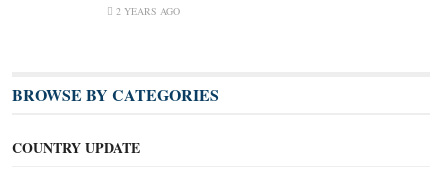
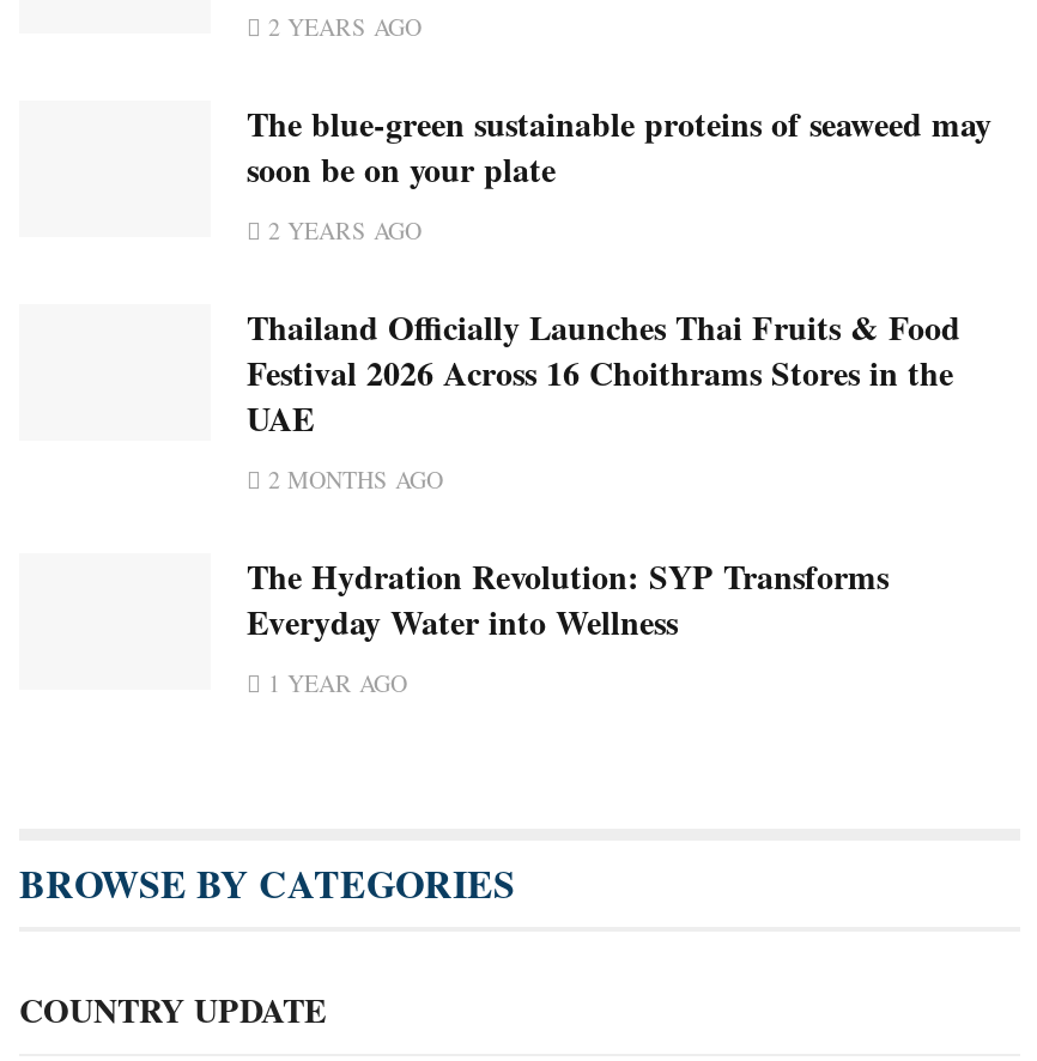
+ The blue-green sustainable proteins of seaweed may
+ soon be on your plate
+ 2 YEARS AGO
+ Thailand Officially Launches Thai Fruits & Food
+ Festival 2026 Across 16 Choithrams Stores in the
+ UAE
+ 2 MONTHS AGO
+ The Hydration Revolution: SYP Transforms
+ Everyday Water into Wellness
+ 1 YEAR AGO
